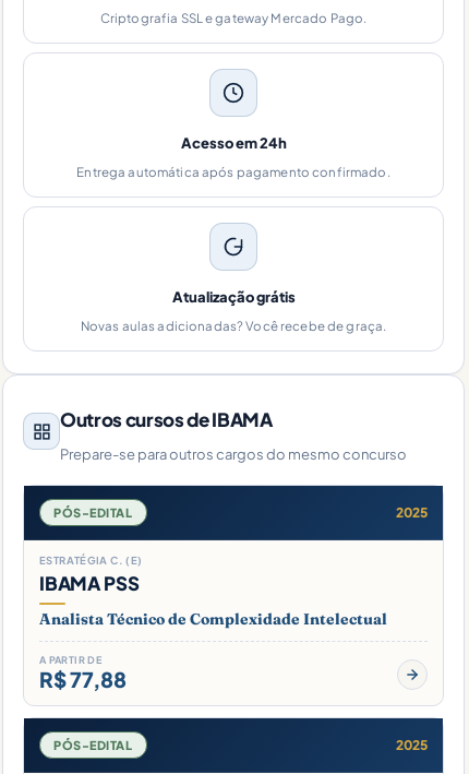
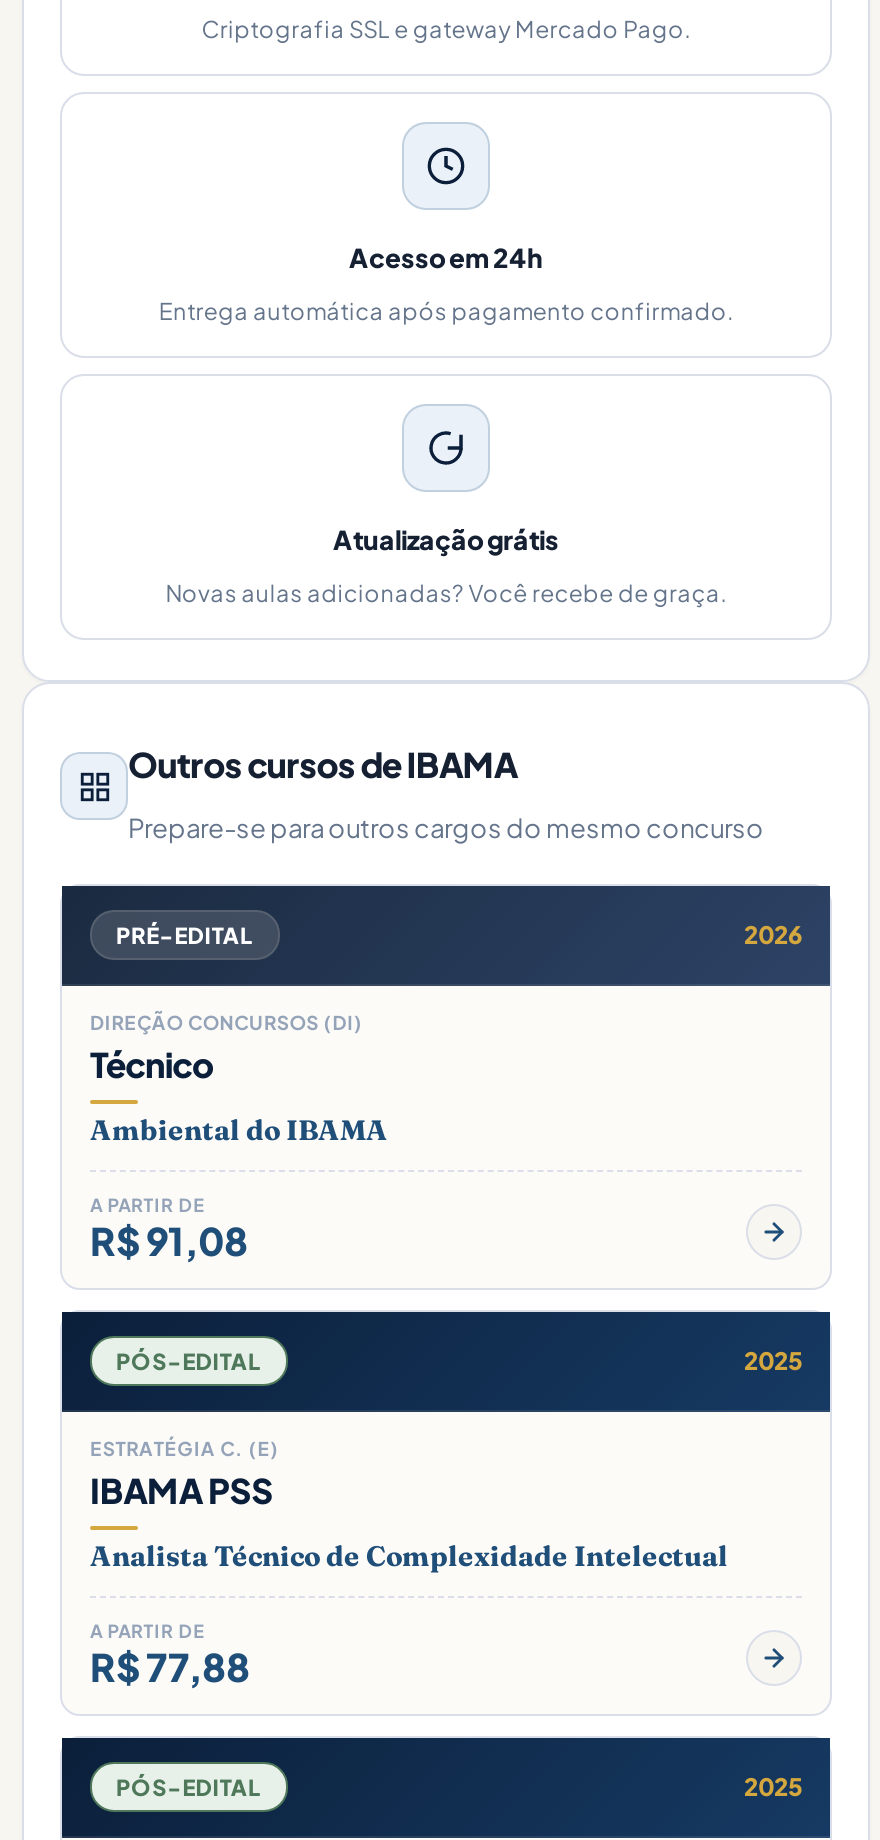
+ PRÉ-EDITAL
+ 2026
+ DIREÇÃO CONCURSOS (DI)
+ Técnico
+ Ambiental do IBAMA
+ A PARTIR DE
+ R$ 91,08
